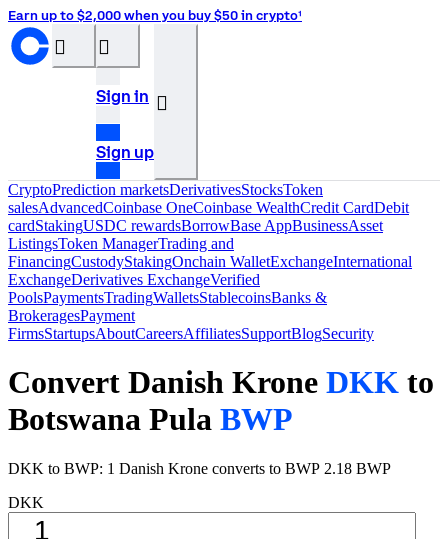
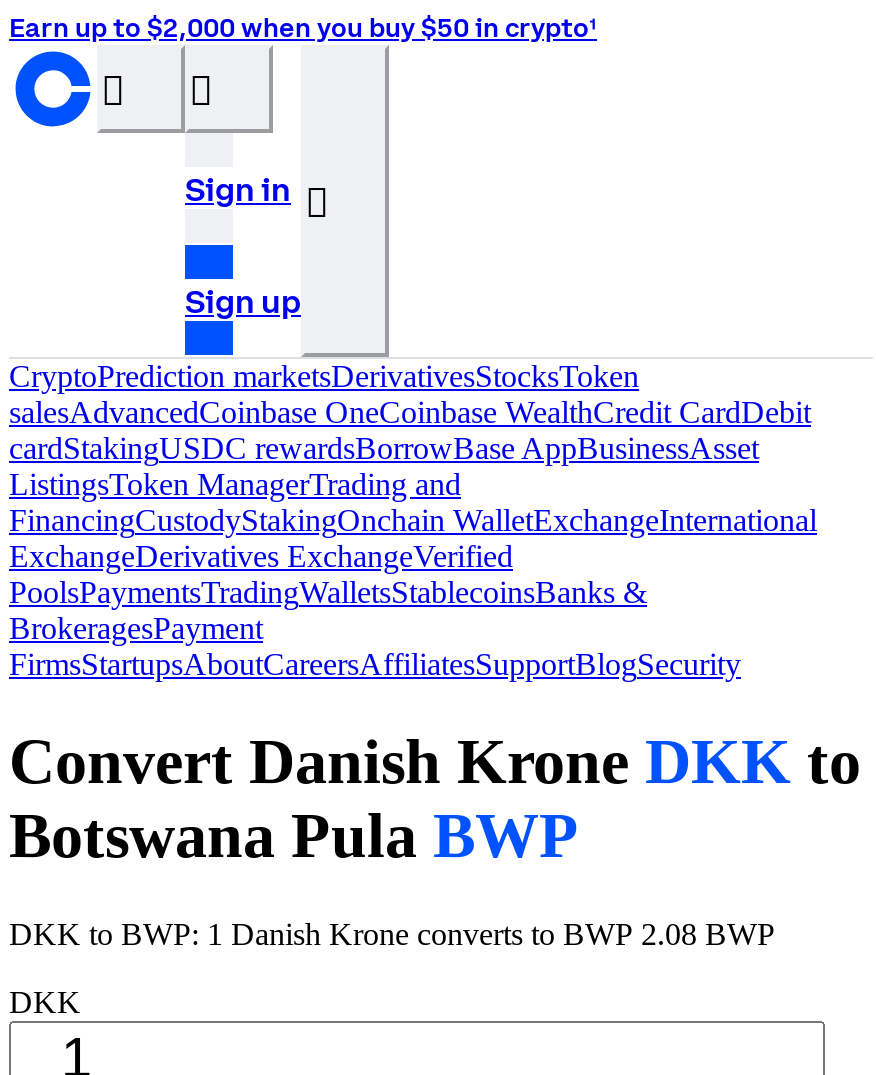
- DKK to BWP: 1 Danish Krone converts to BWP 2.18 BWP
+ DKK to BWP: 1 Danish Krone converts to BWP 2.08 BWP
